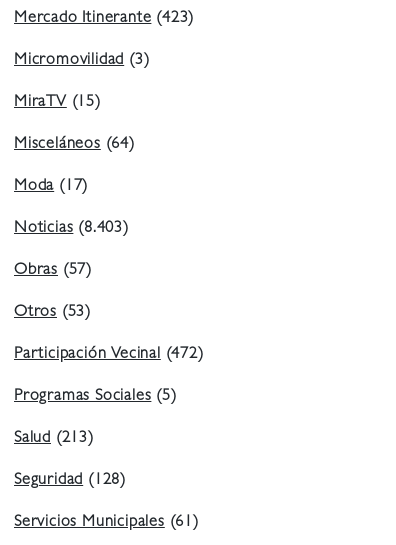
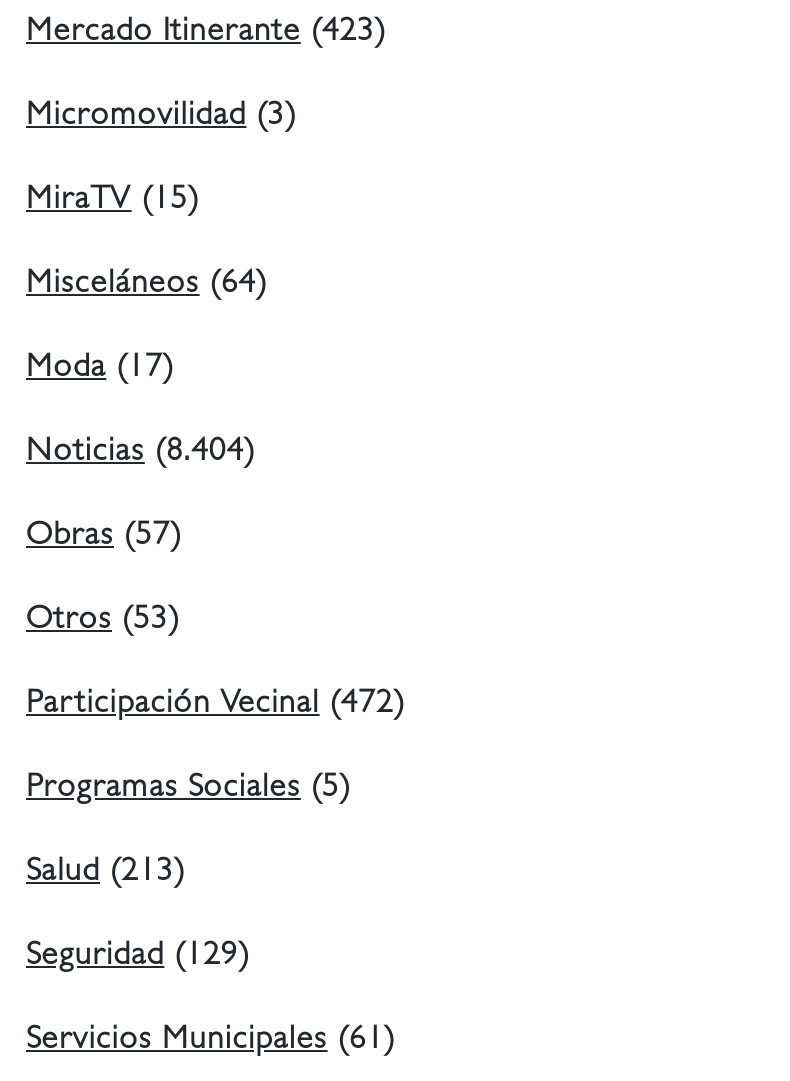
- Noticias (8.403)
+ Noticias (8.404)

- Seguridad (128)
+ Seguridad (129)
